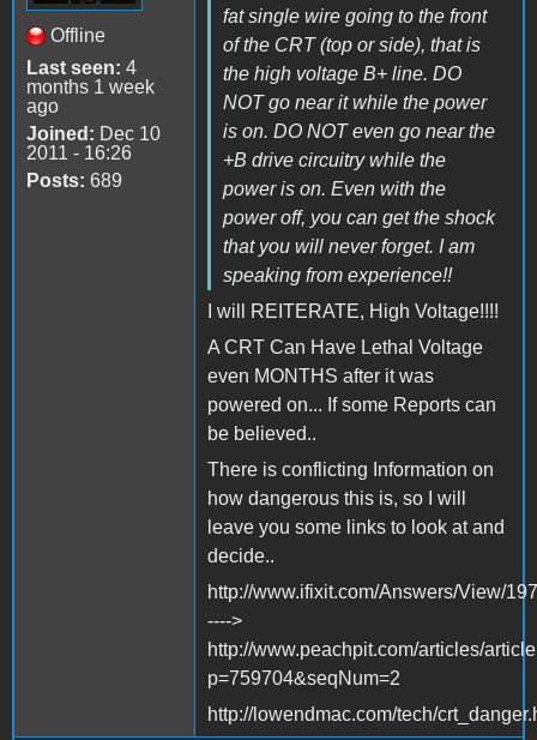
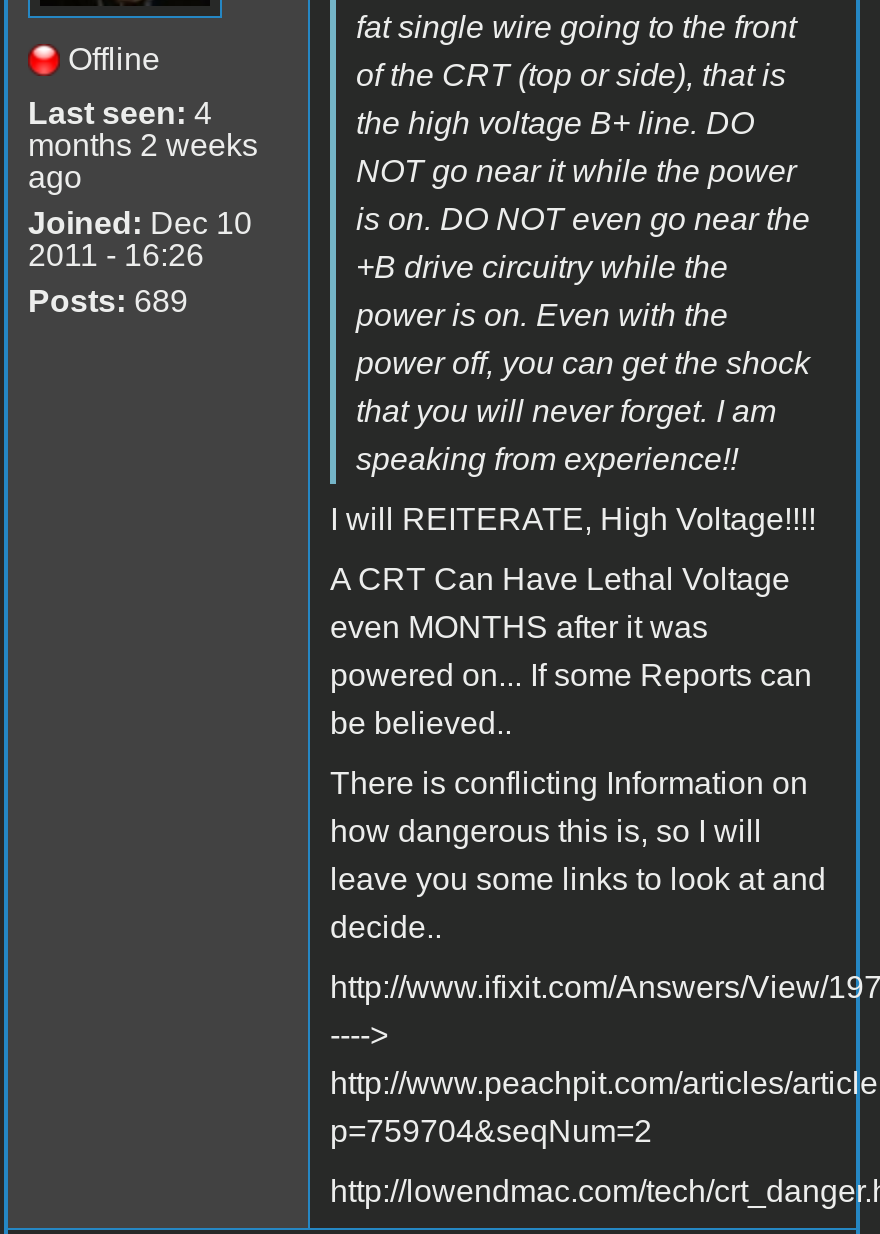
- months 1 week
+ months 2 weeks
